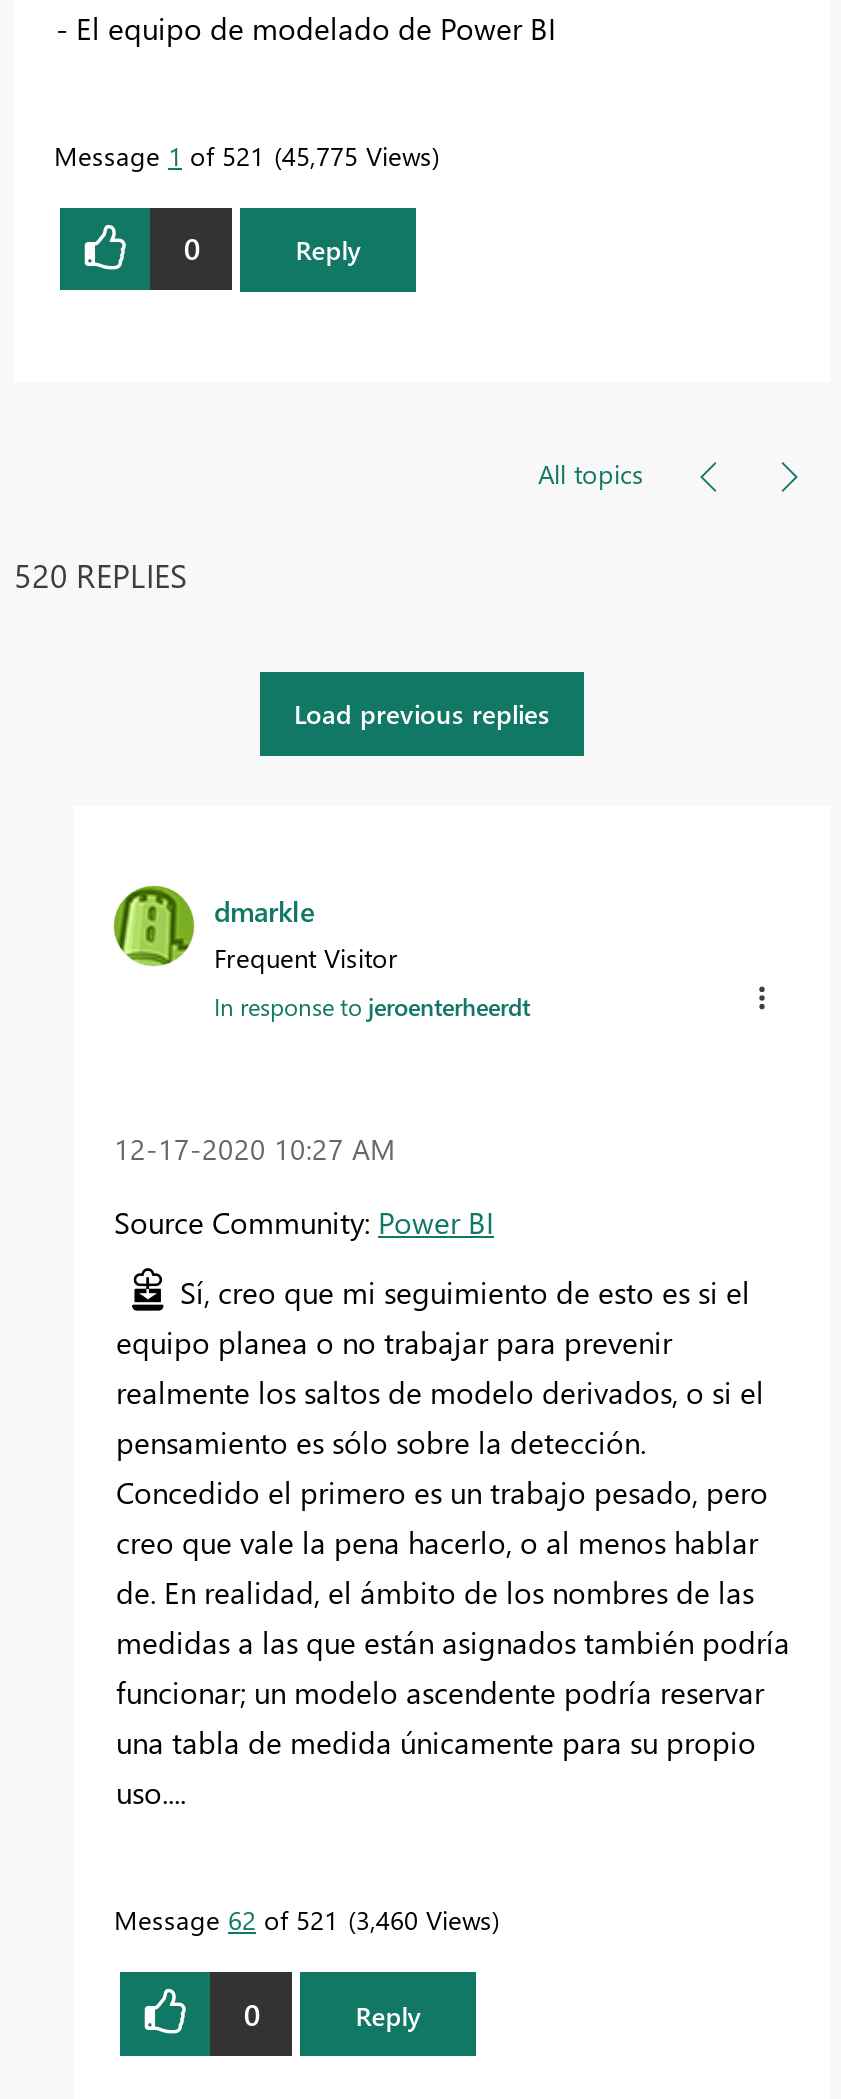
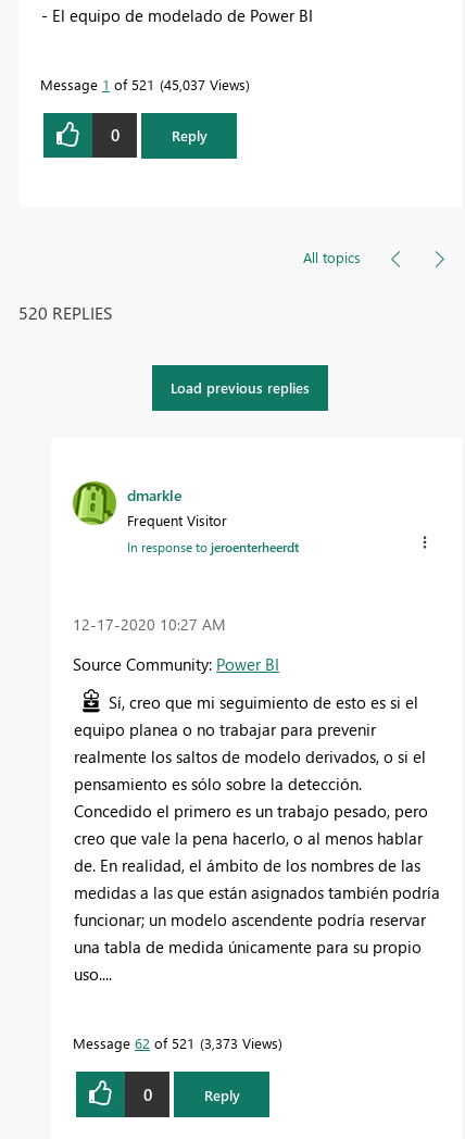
- Message 1 of 521 45,775 Views
+ Message 1 of 521 45,037 Views

- Message 62 of 521 3,460 Views
+ Message 62 of 521 3,373 Views
